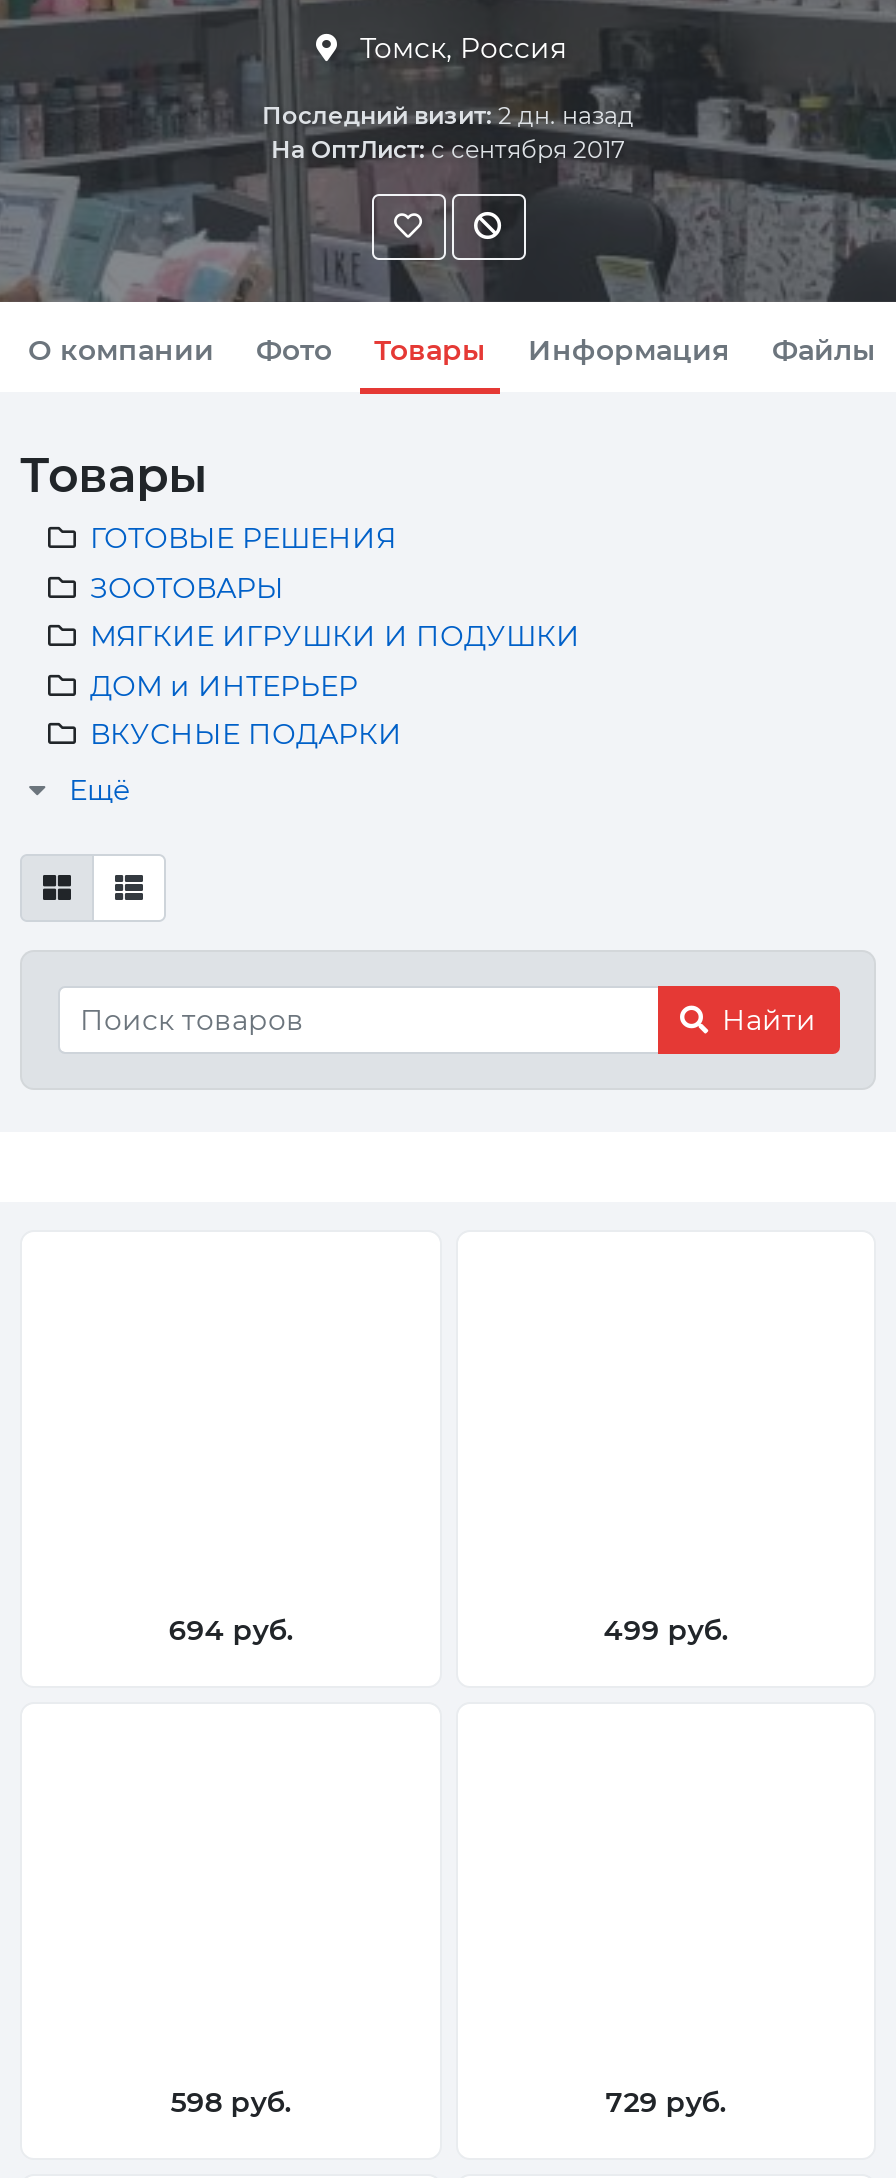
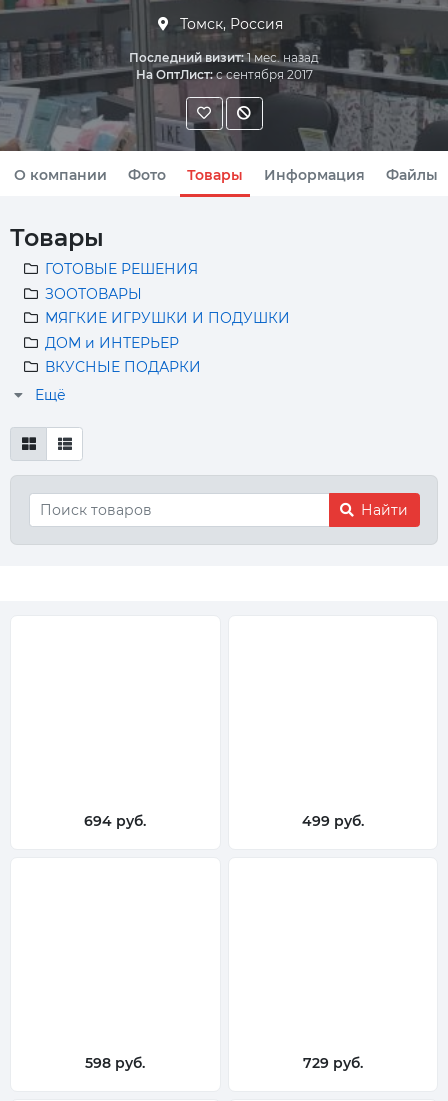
- Последний визит: 2 дн. назад
+ Последний визит: 1 мес. назад
